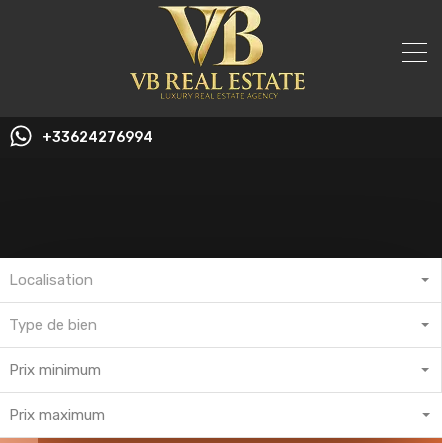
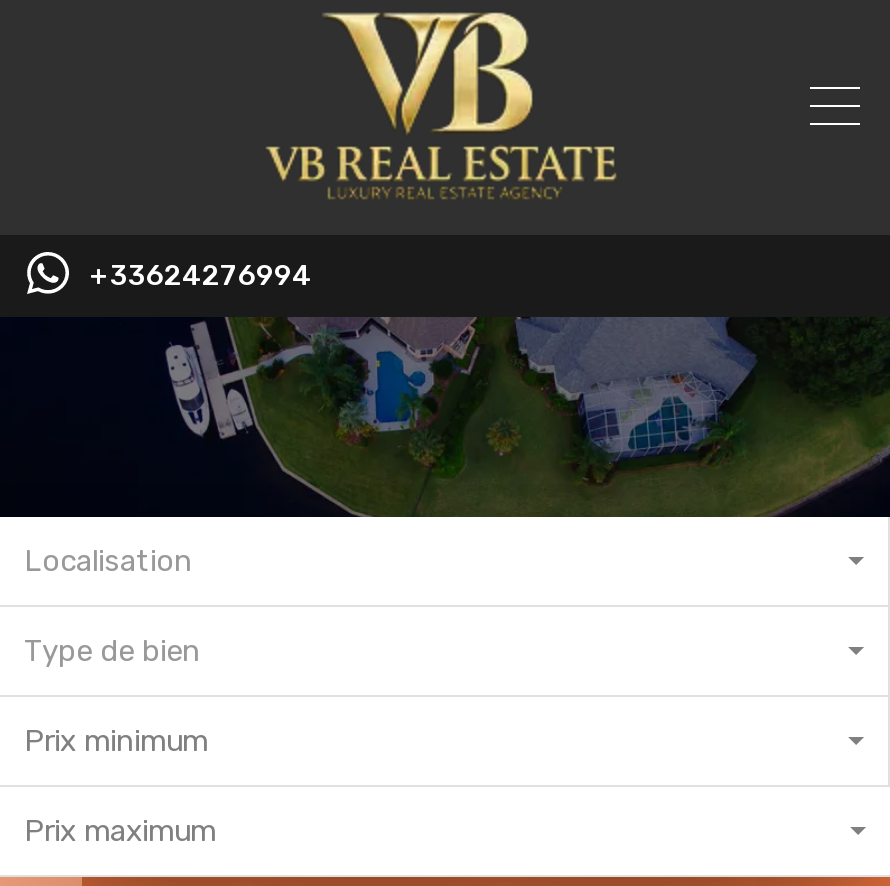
+ [image]
